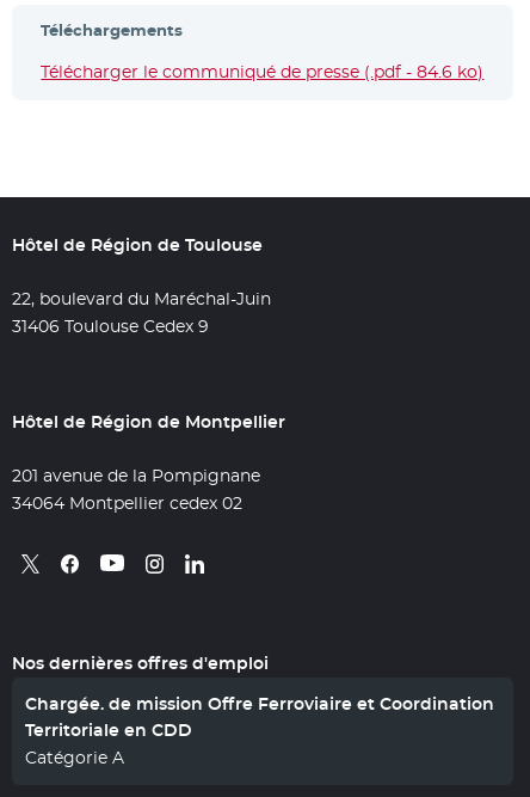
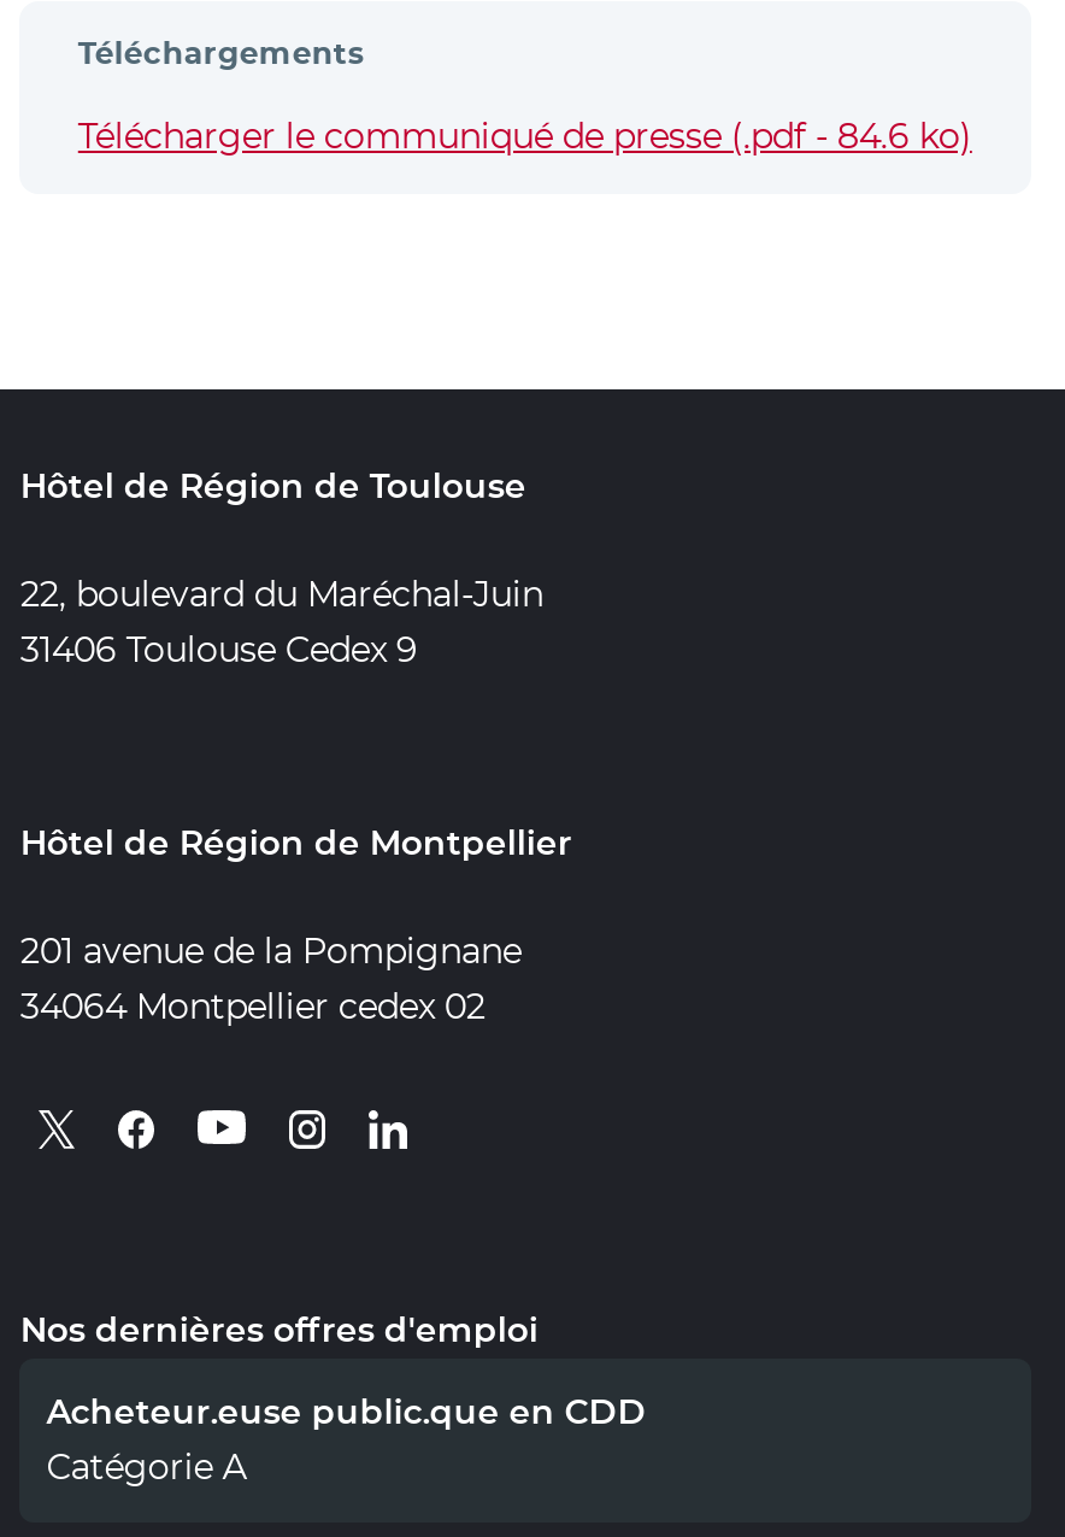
- Chargée. de mission Offre Ferroviaire et Coordination
- Territoriale en CDD
+ Acheteur.euse public.que en CDD
